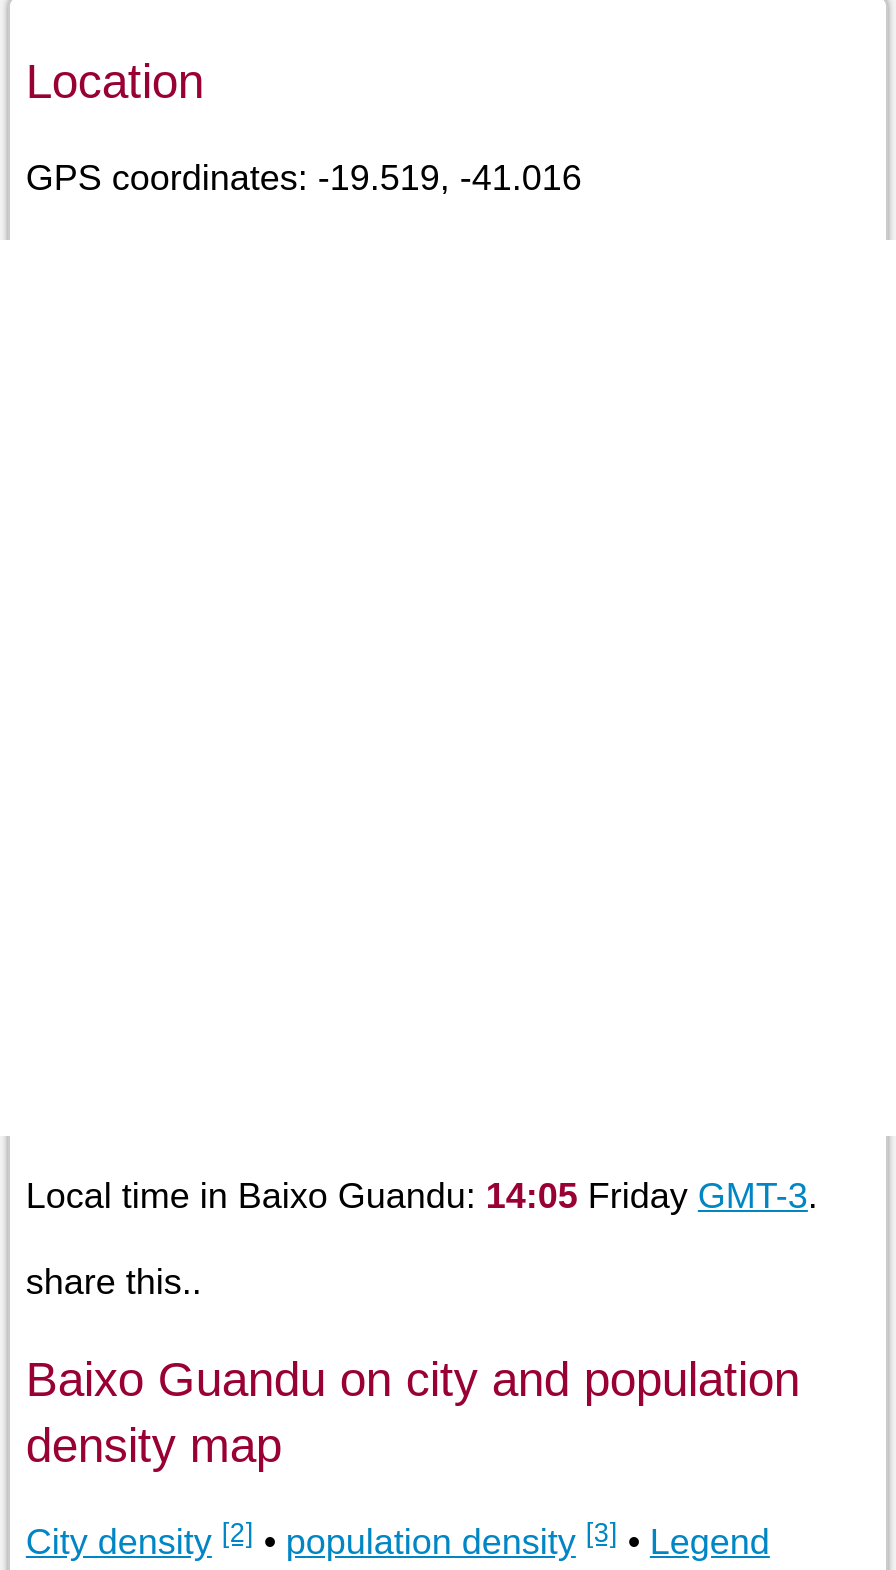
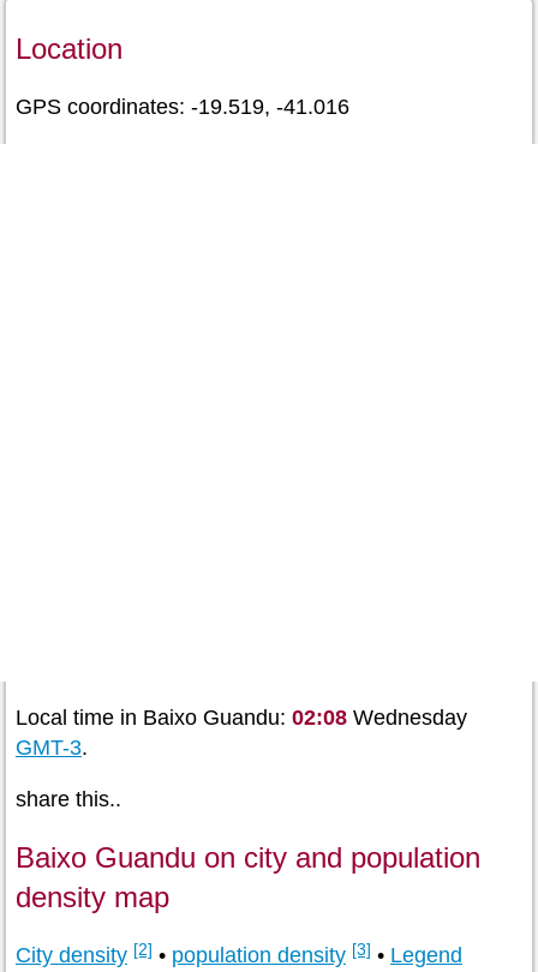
- Local time in Baixo Guandu: 14:05 Friday GMT-3.
+ Local time in Baixo Guandu: 02:08 Wednesday
+ GMT-3.
